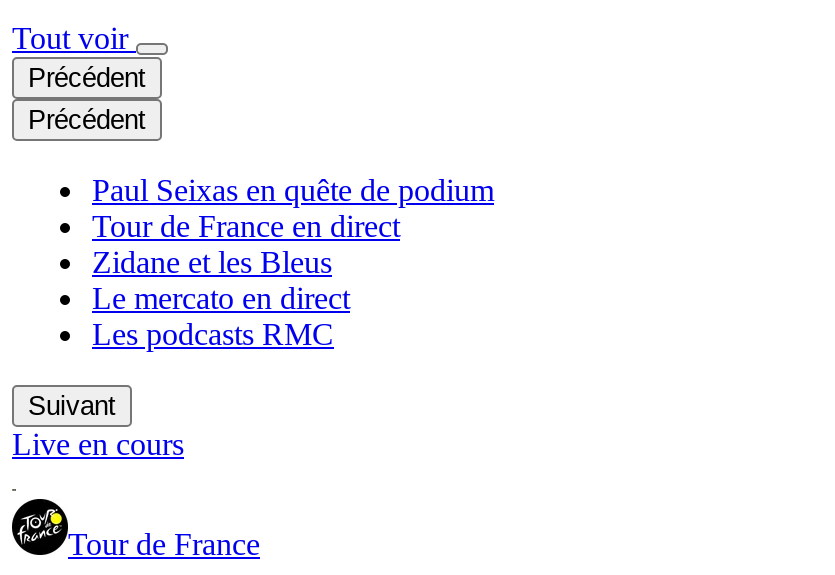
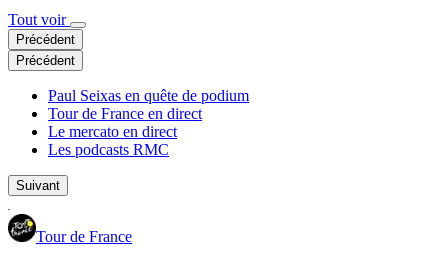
- Zidane et les Bleus

- Live en cours
